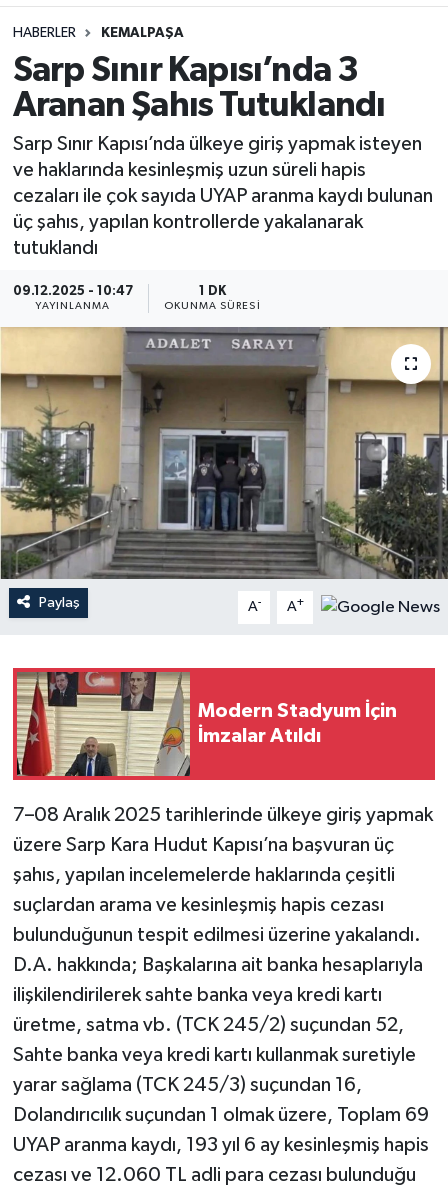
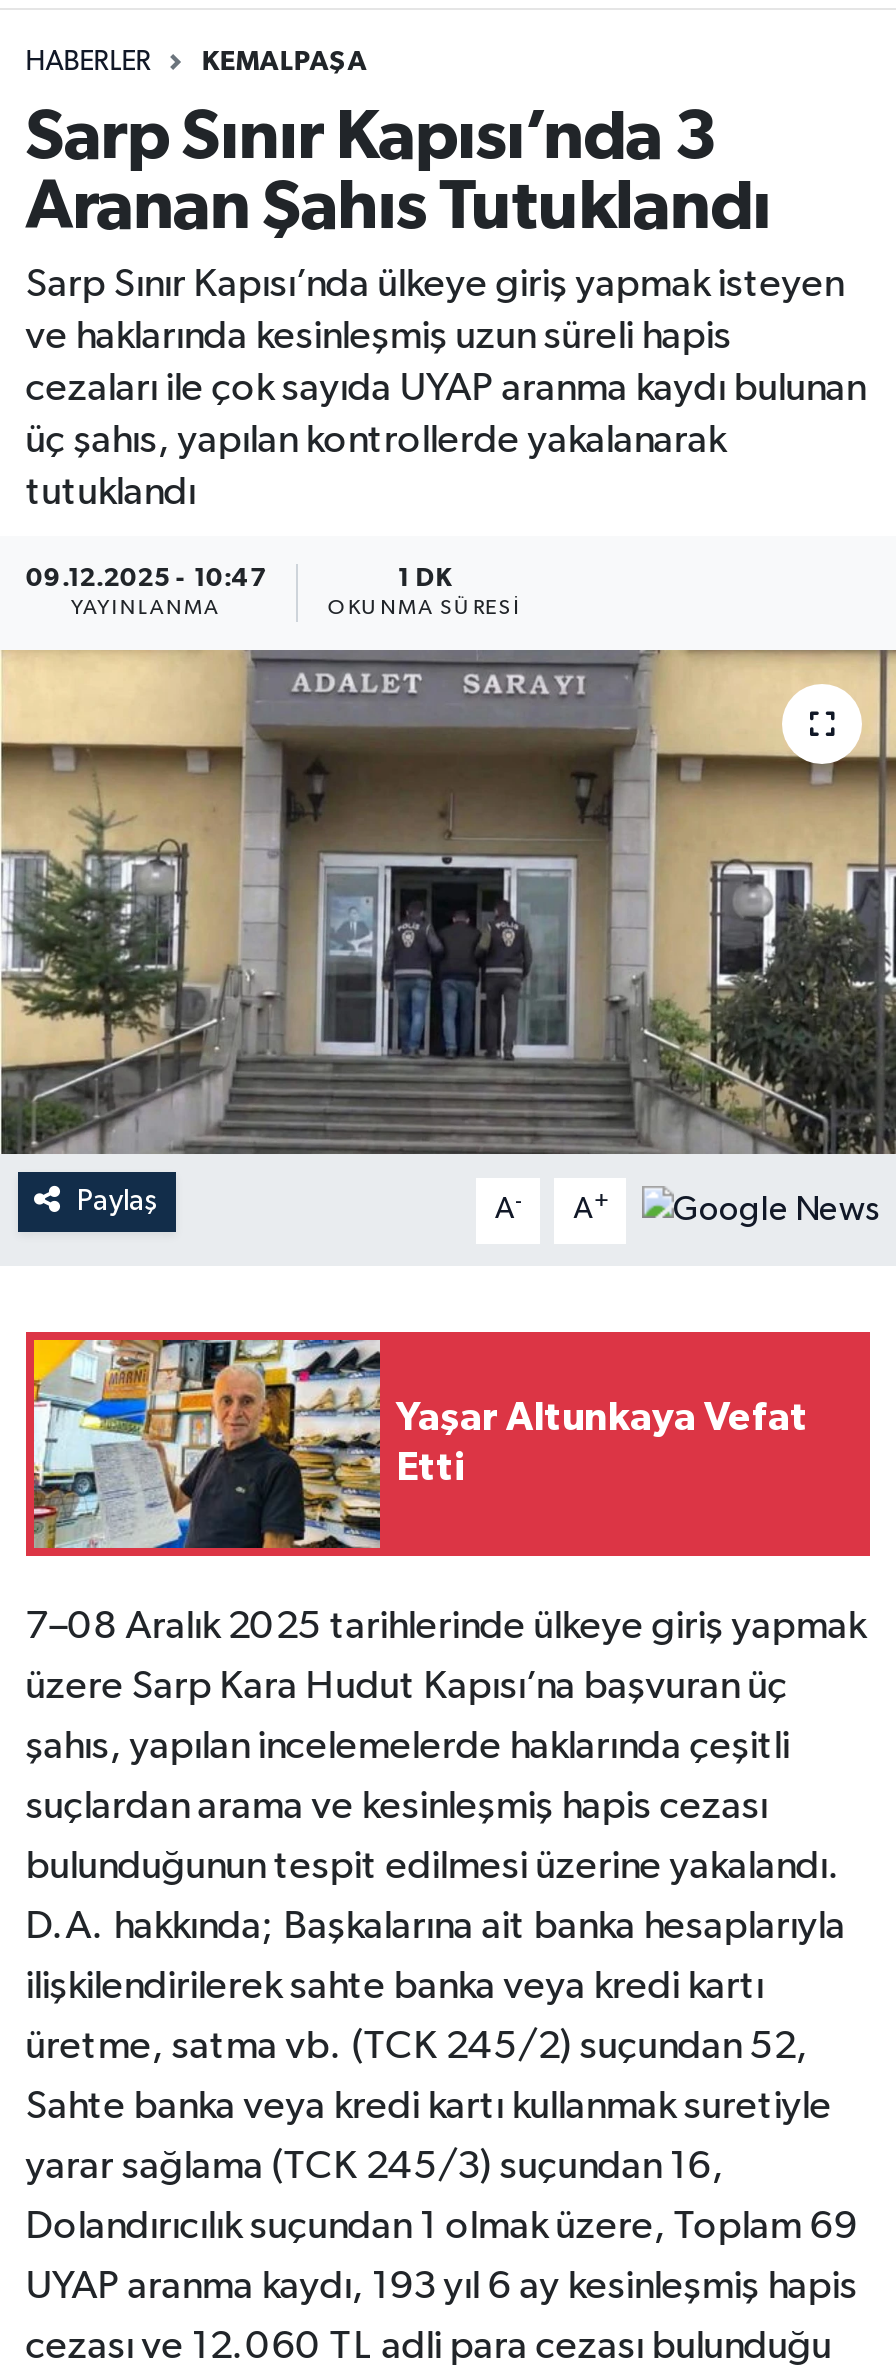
- [image]
- Modern Stadyum İçin
- İmzalar Atıldı
+ [image]
+ Yaşar Altunkaya Vefat
+ Etti
